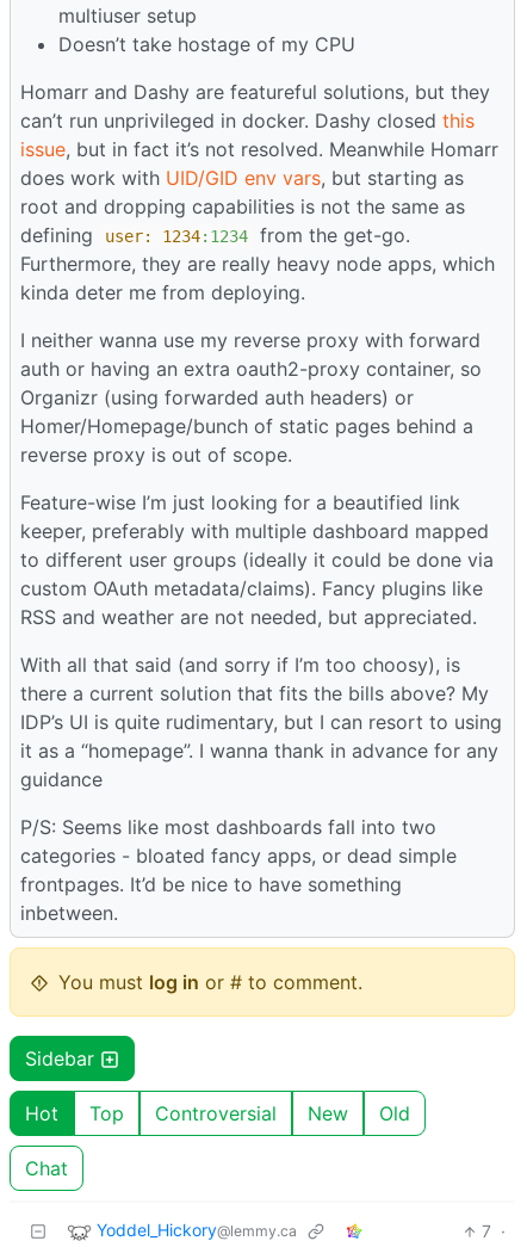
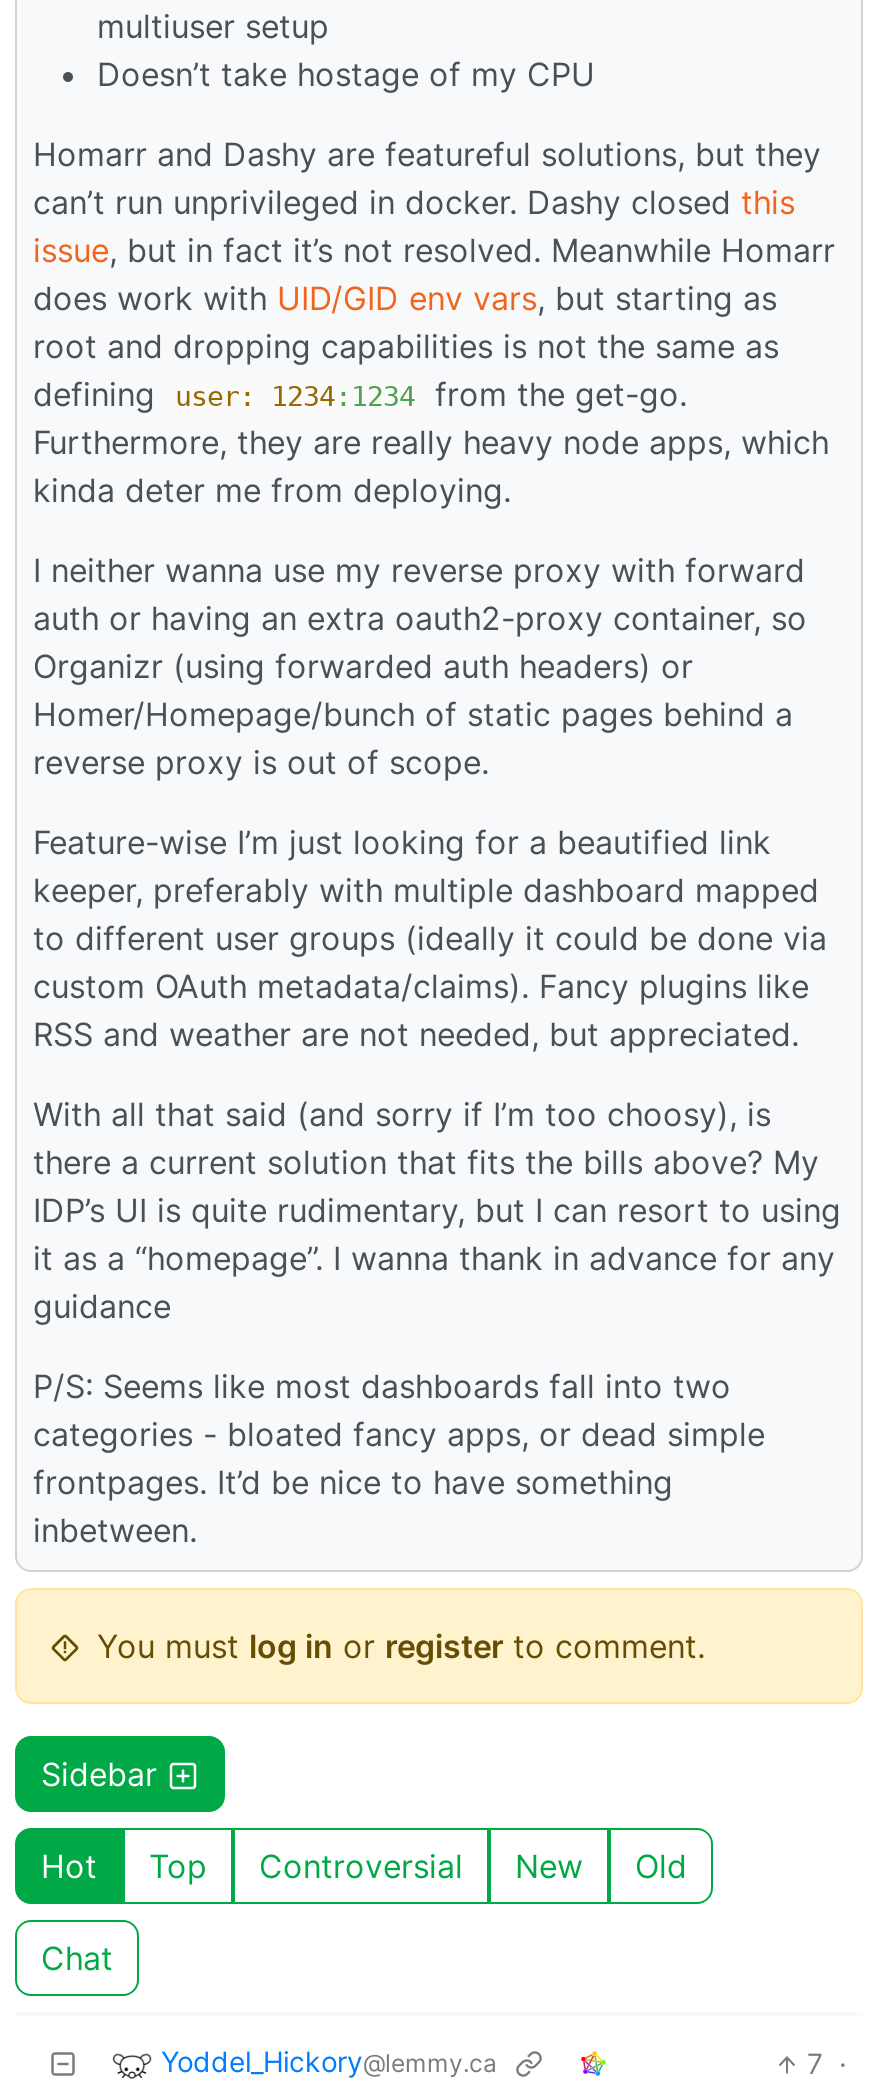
- You must log in or # to comment.
+ You must log in or register to comment.
